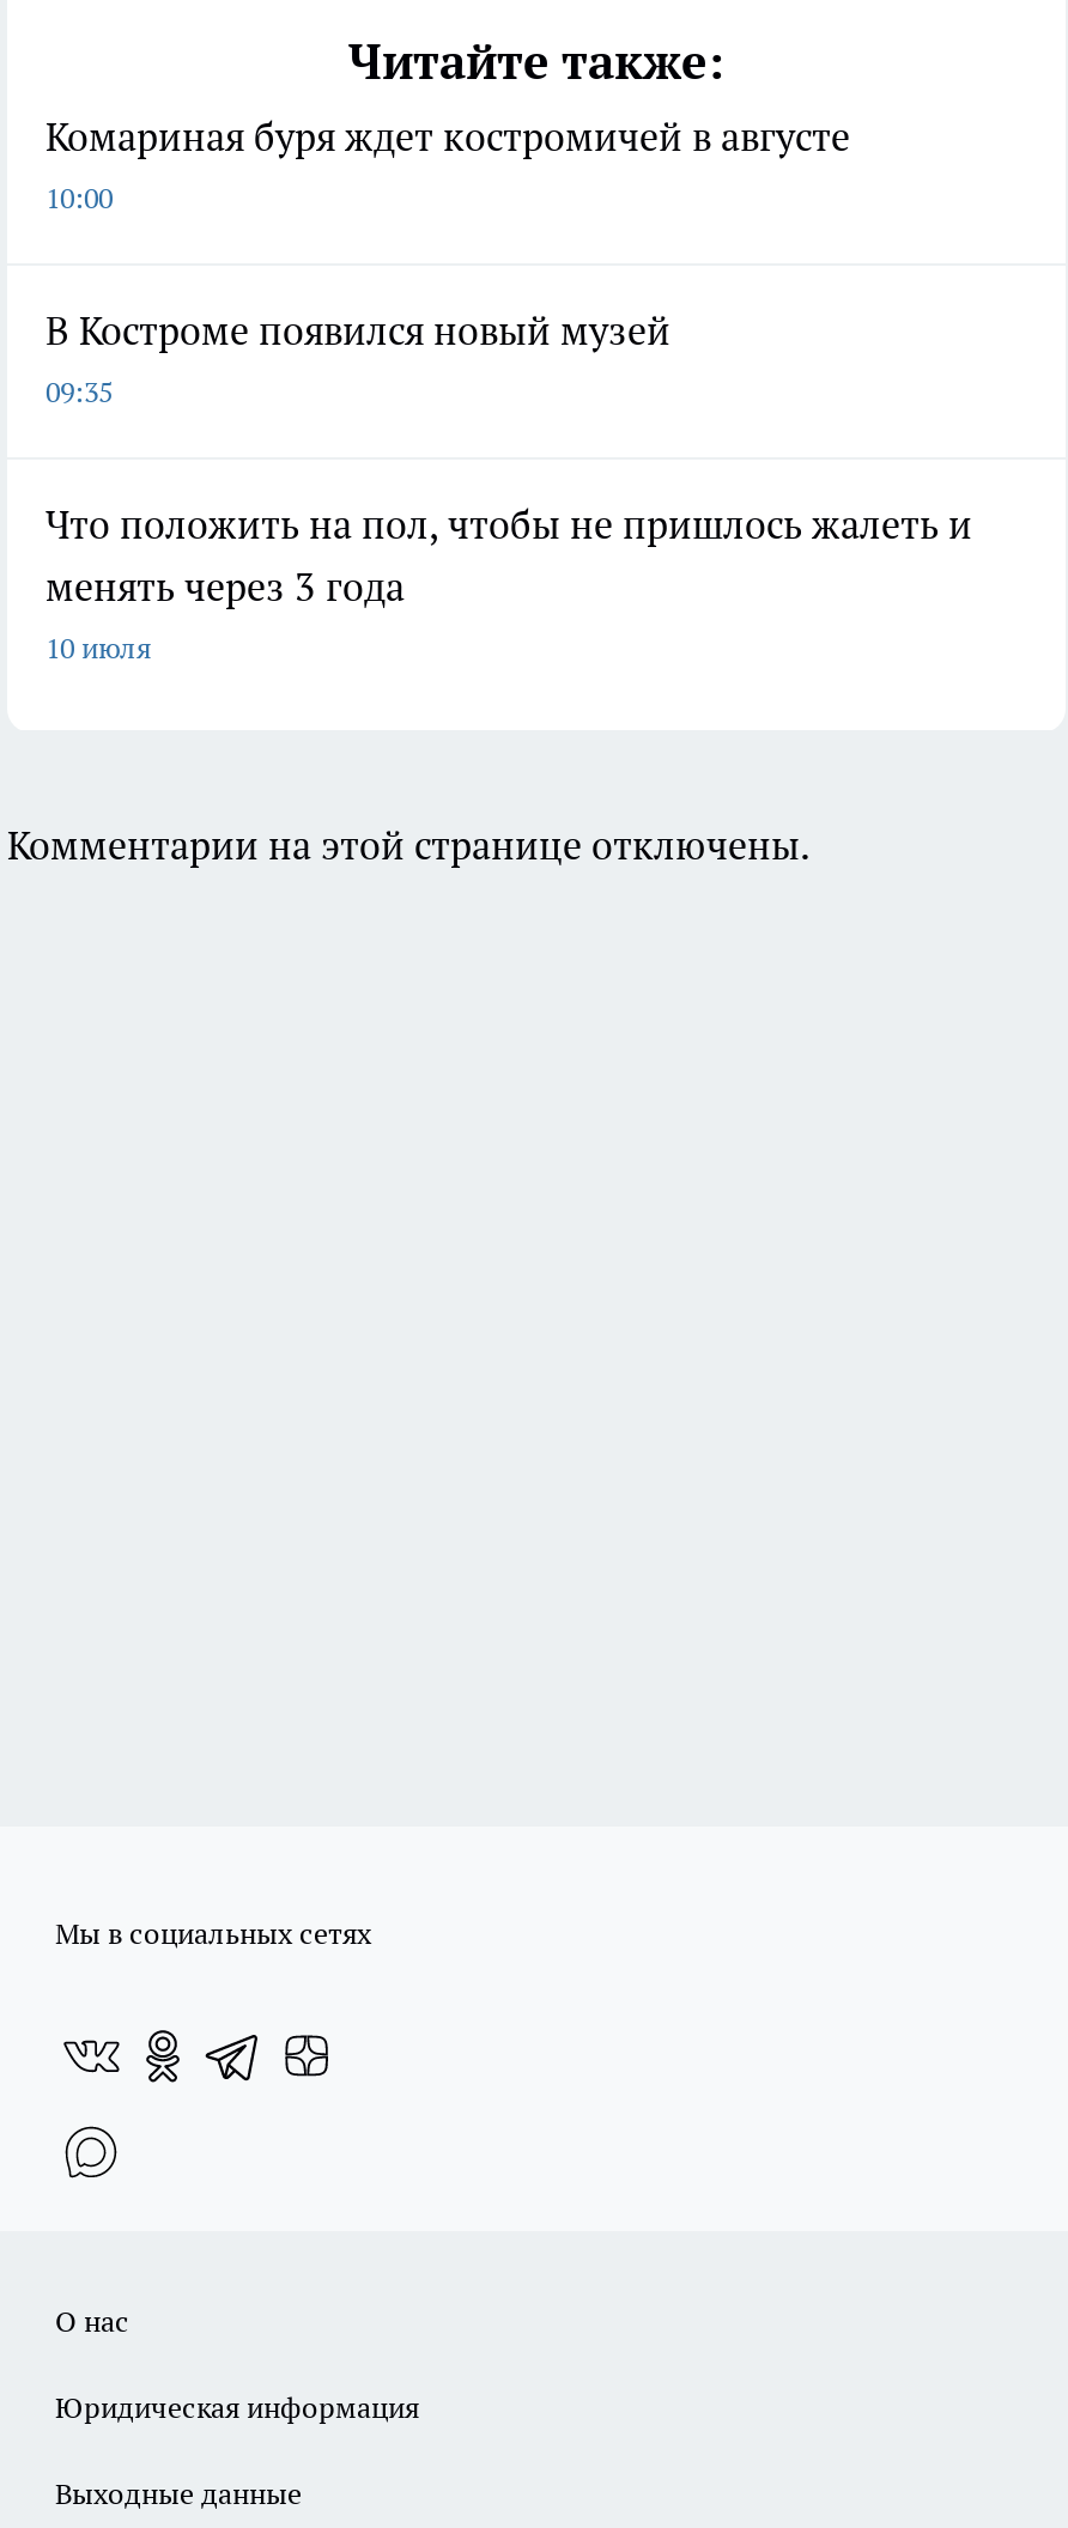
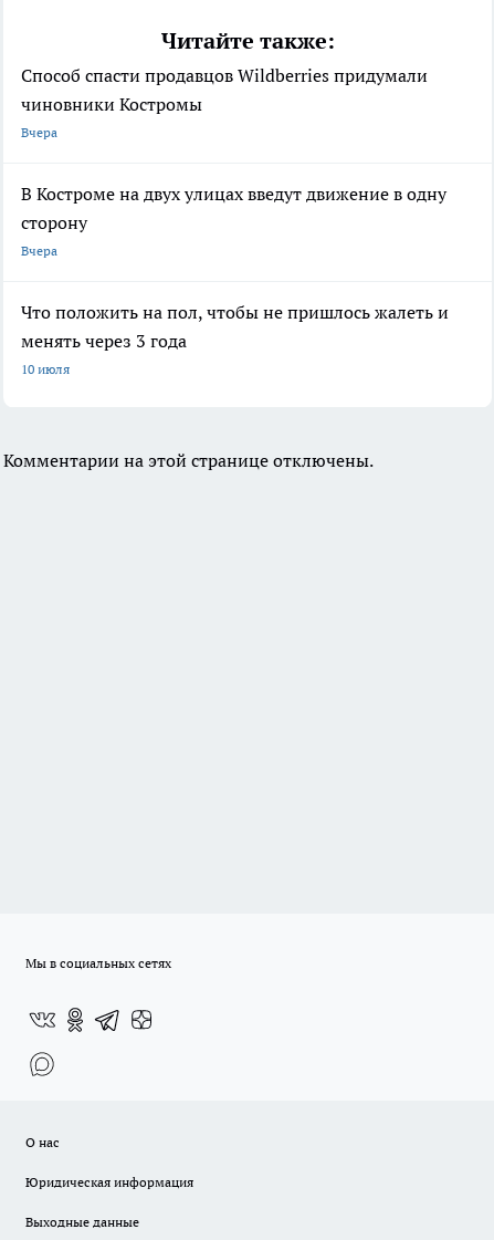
- Комариная буря ждет костромичей в августе
- 10:00
+ Способ спасти продавцов Wildberries придумали
+ чиновники Костромы
+ Вчера

- В Костроме появился новый музей
- 09:35
+ В Костроме на двух улицах введут движение в одну
+ сторону
+ Вчера
